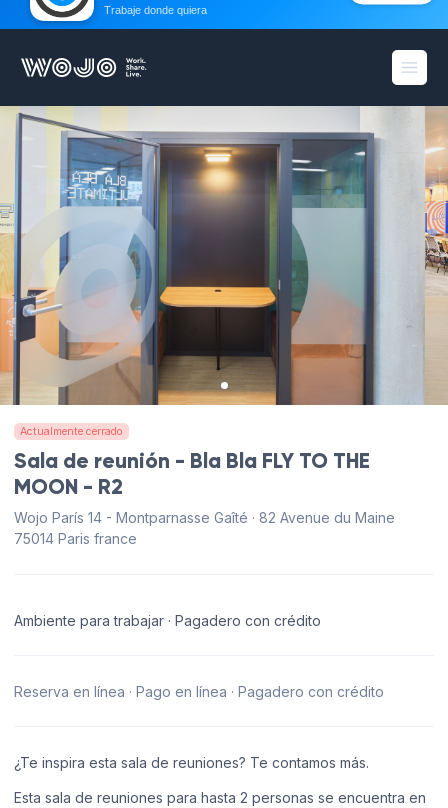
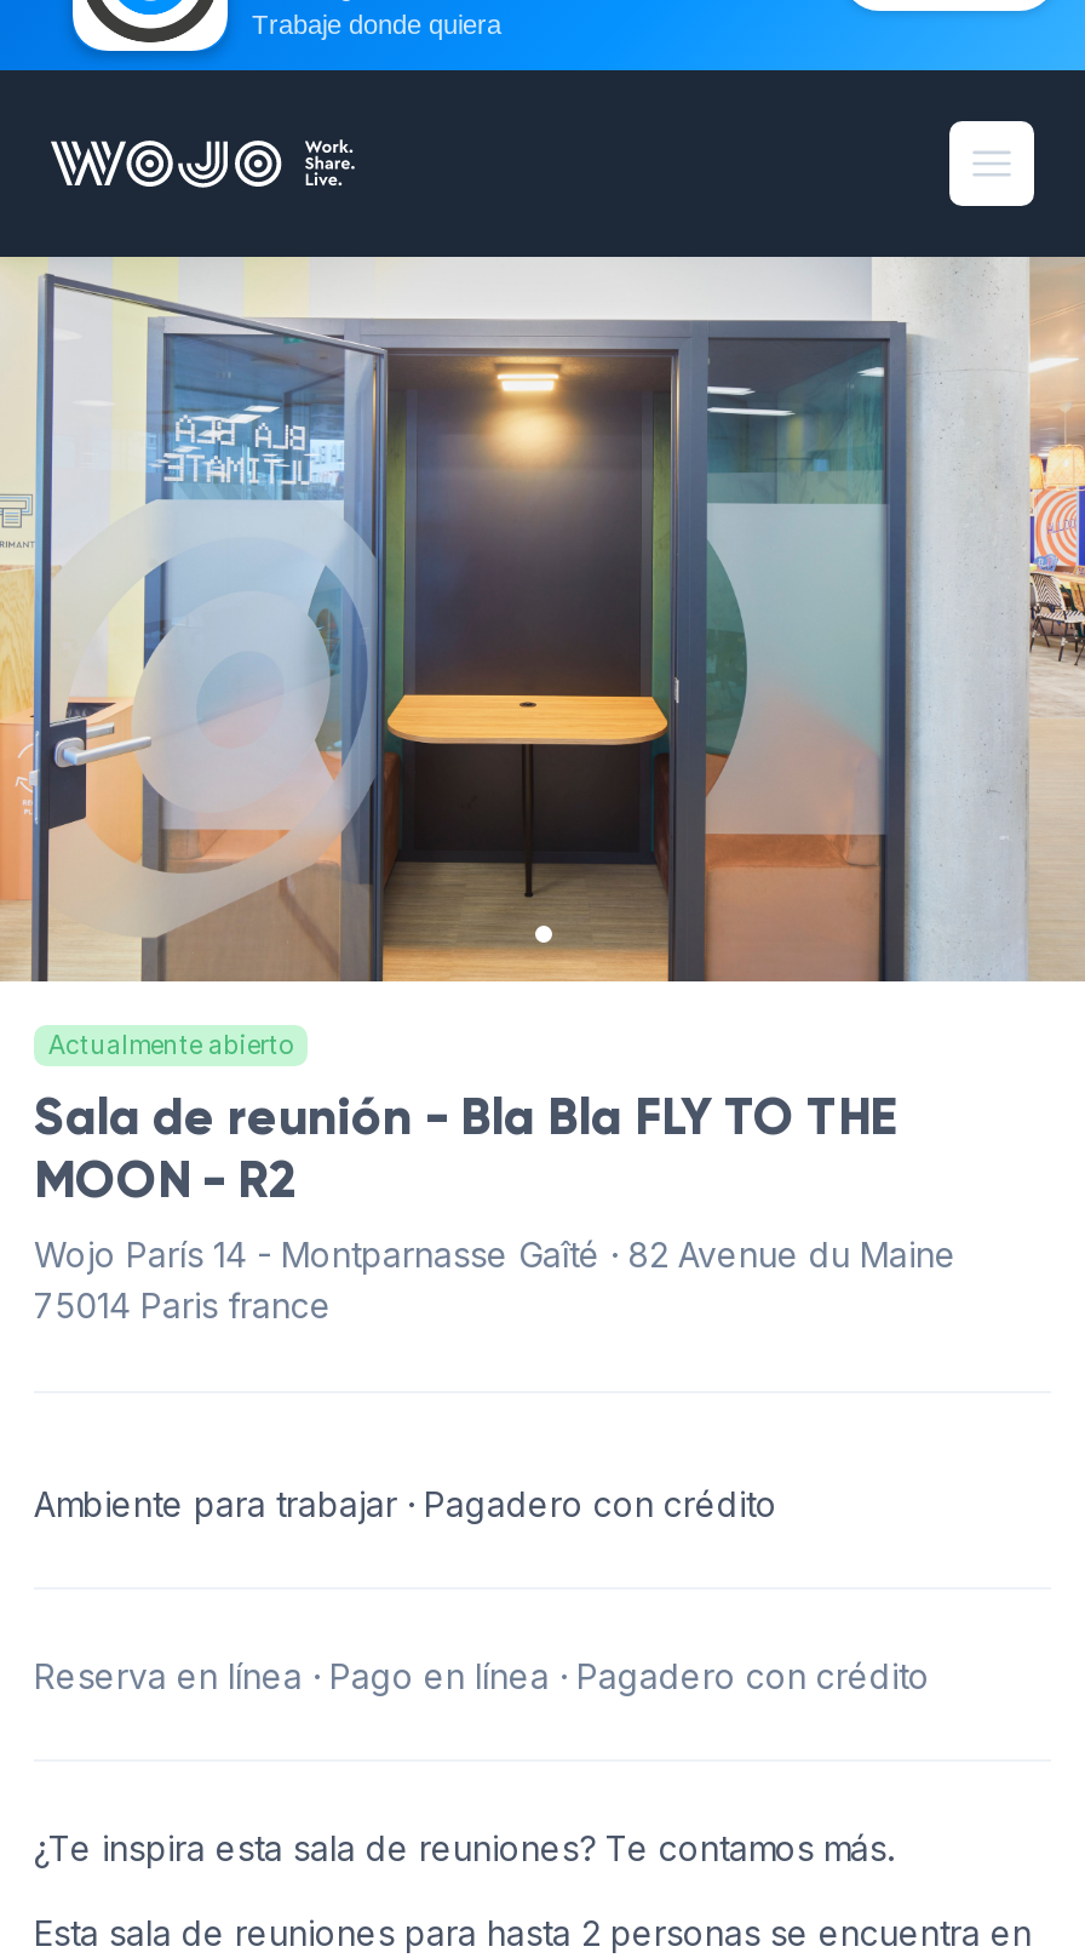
- Actualmente cerrado
+ Actualmente abierto
